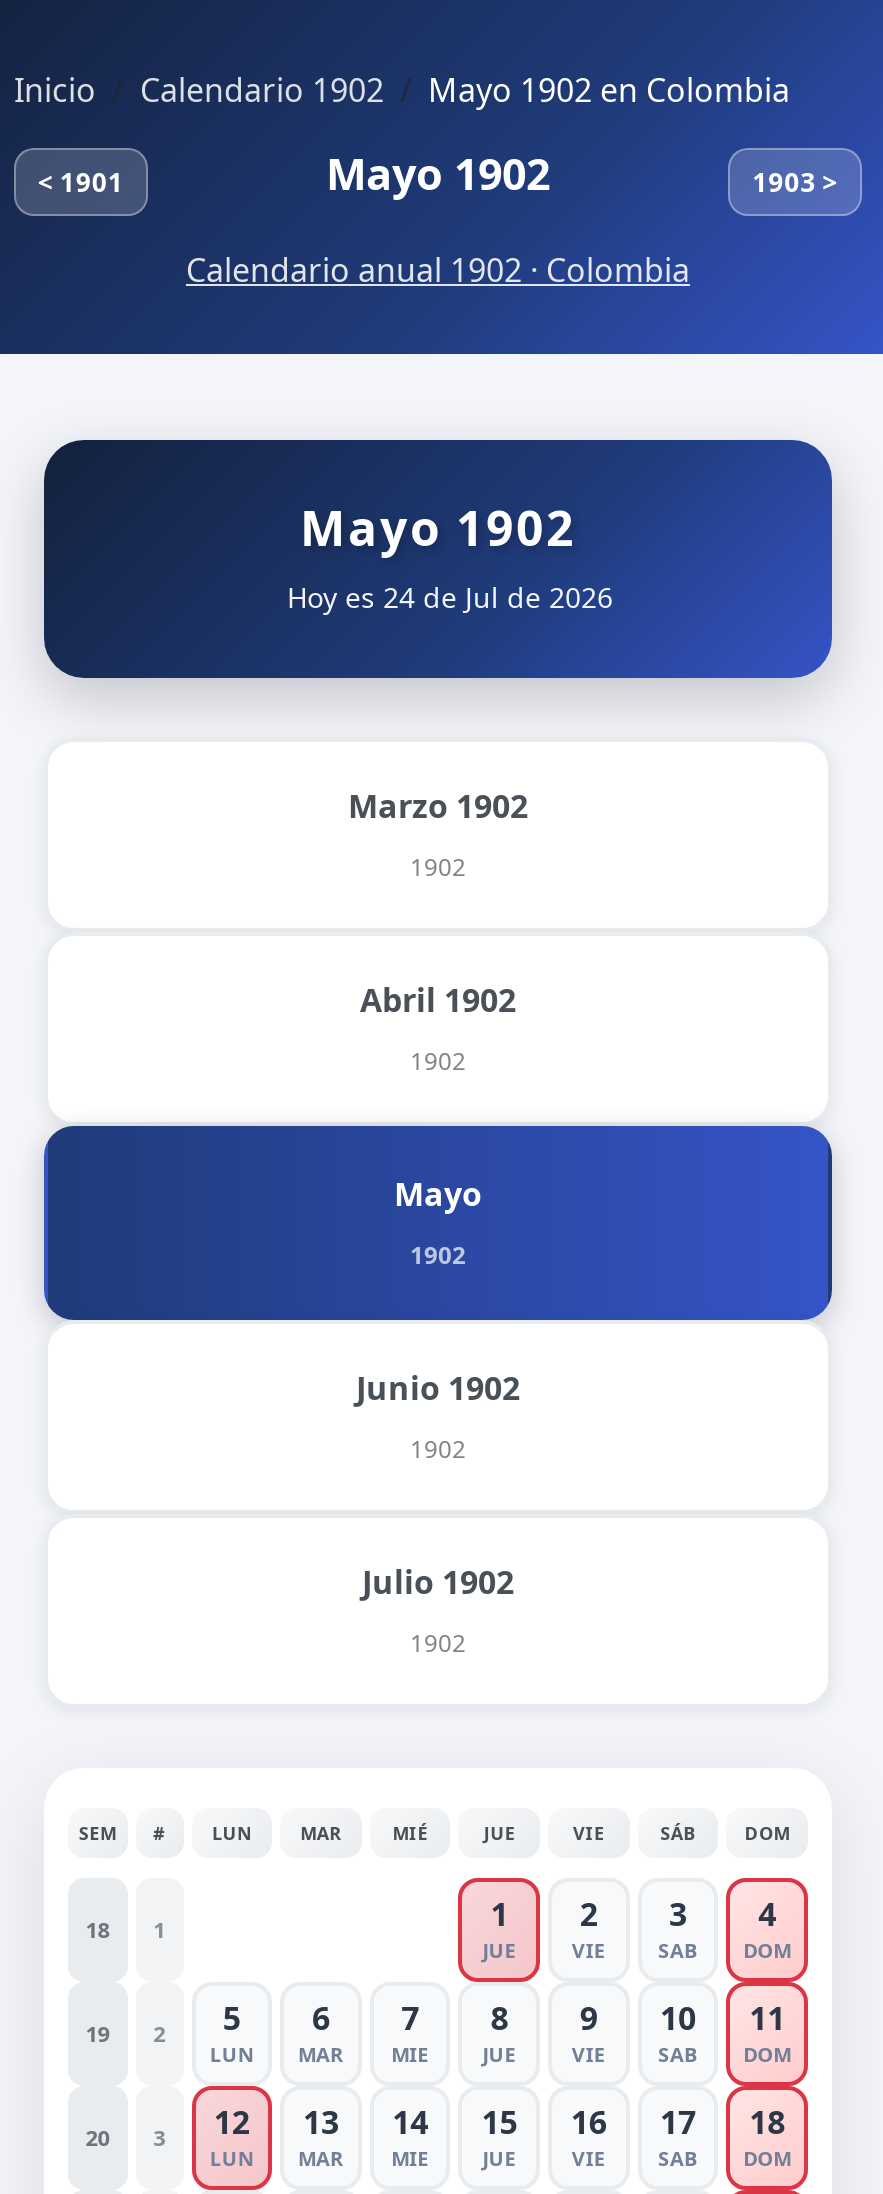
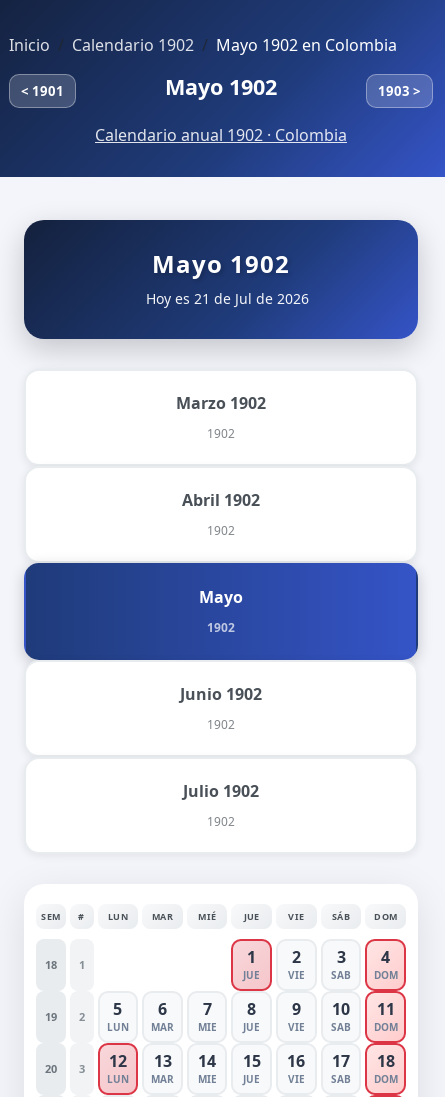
- Hoy es 24 de Jul de 2026
+ Hoy es 21 de Jul de 2026
